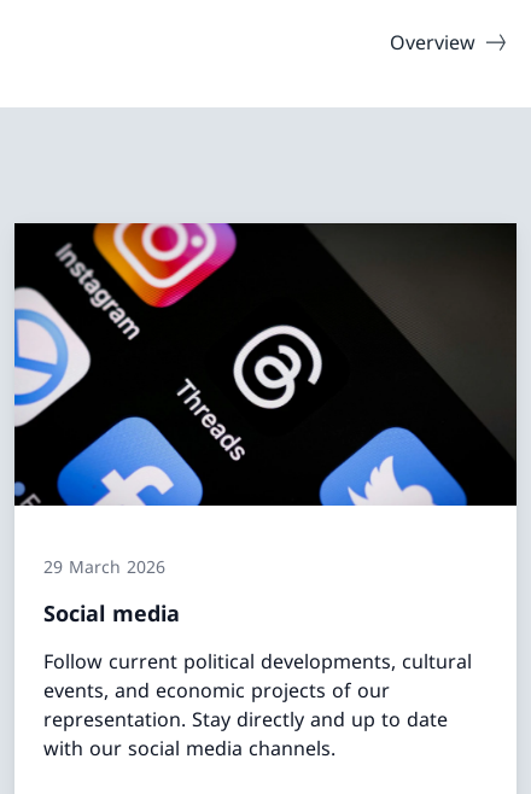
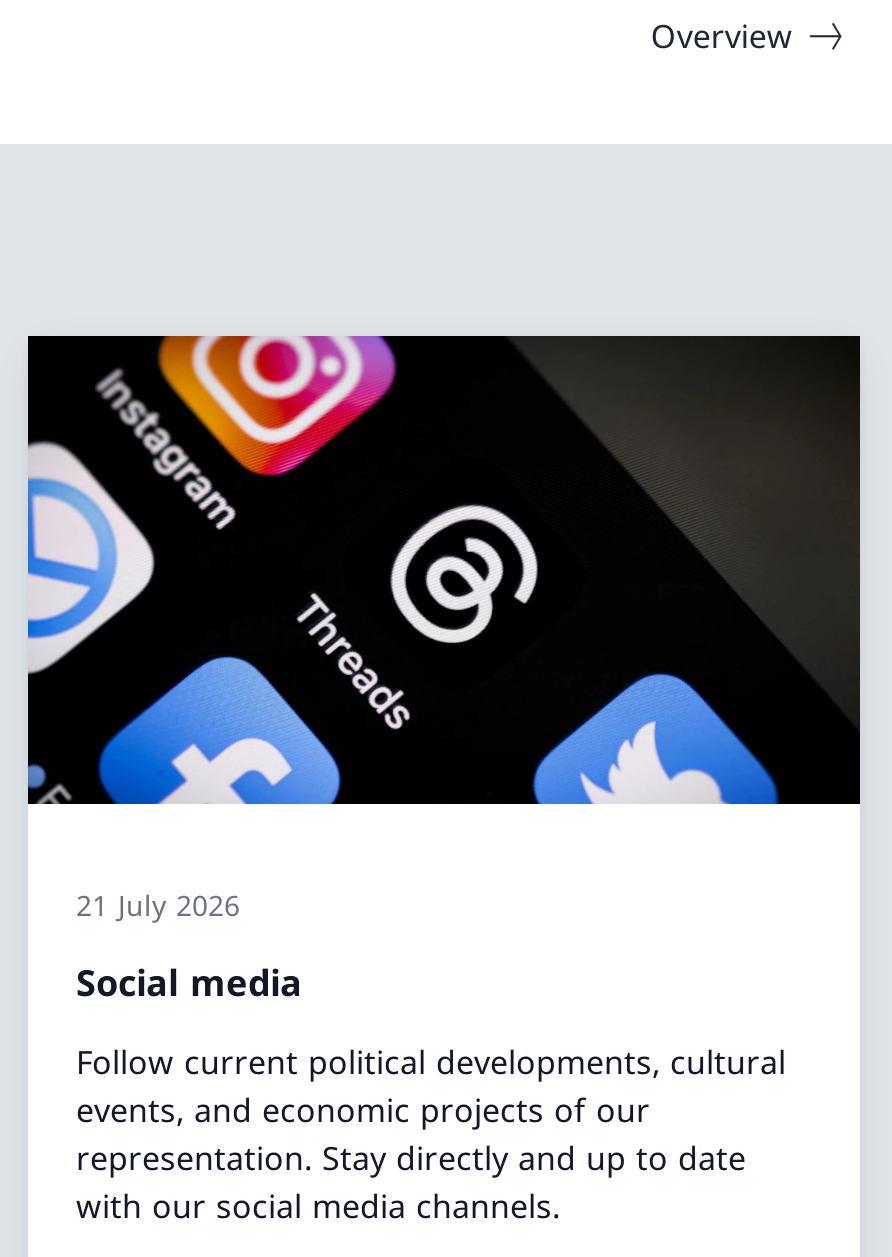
- 29 March 2026
+ 21 July 2026
